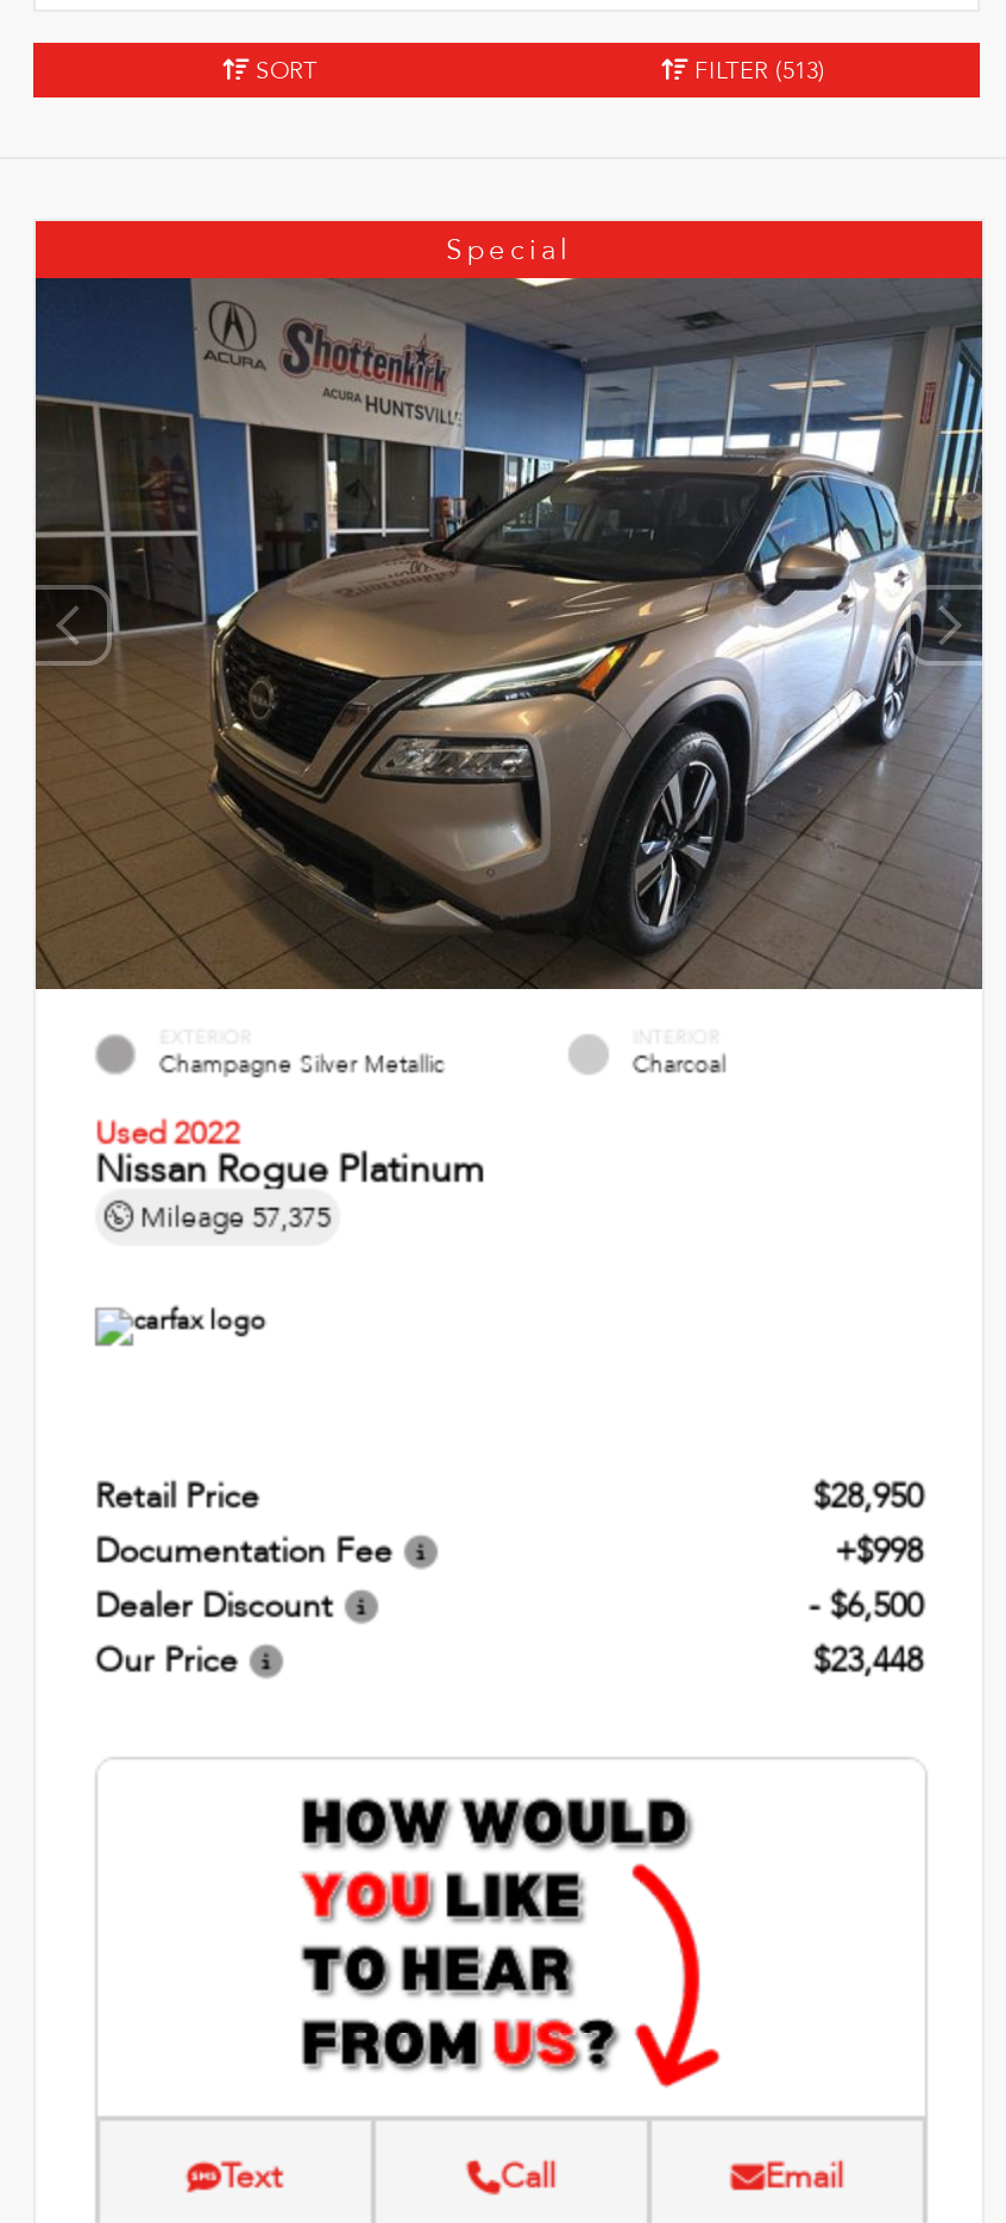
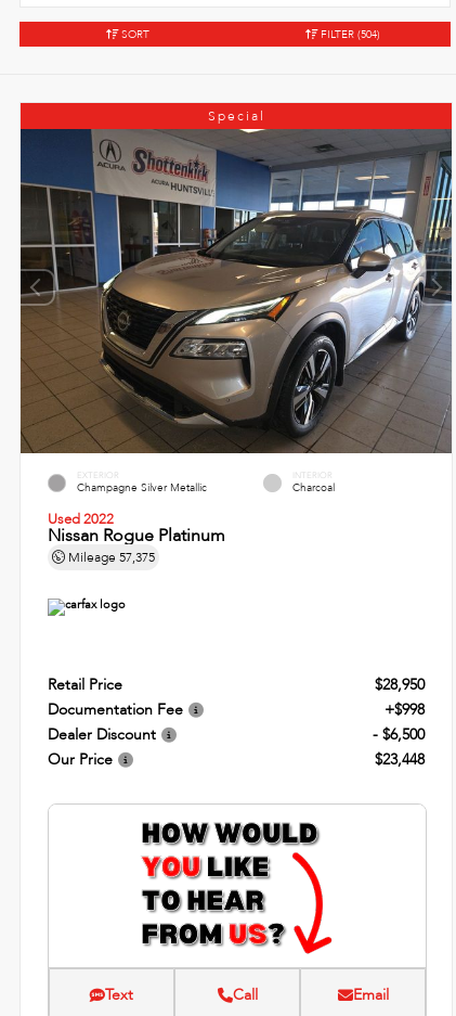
- FILTER (513)
+ FILTER (504)
